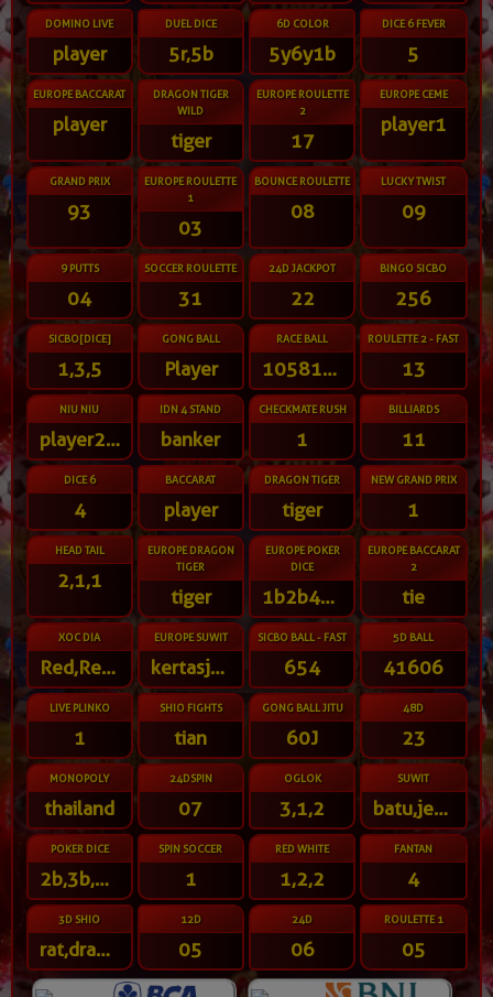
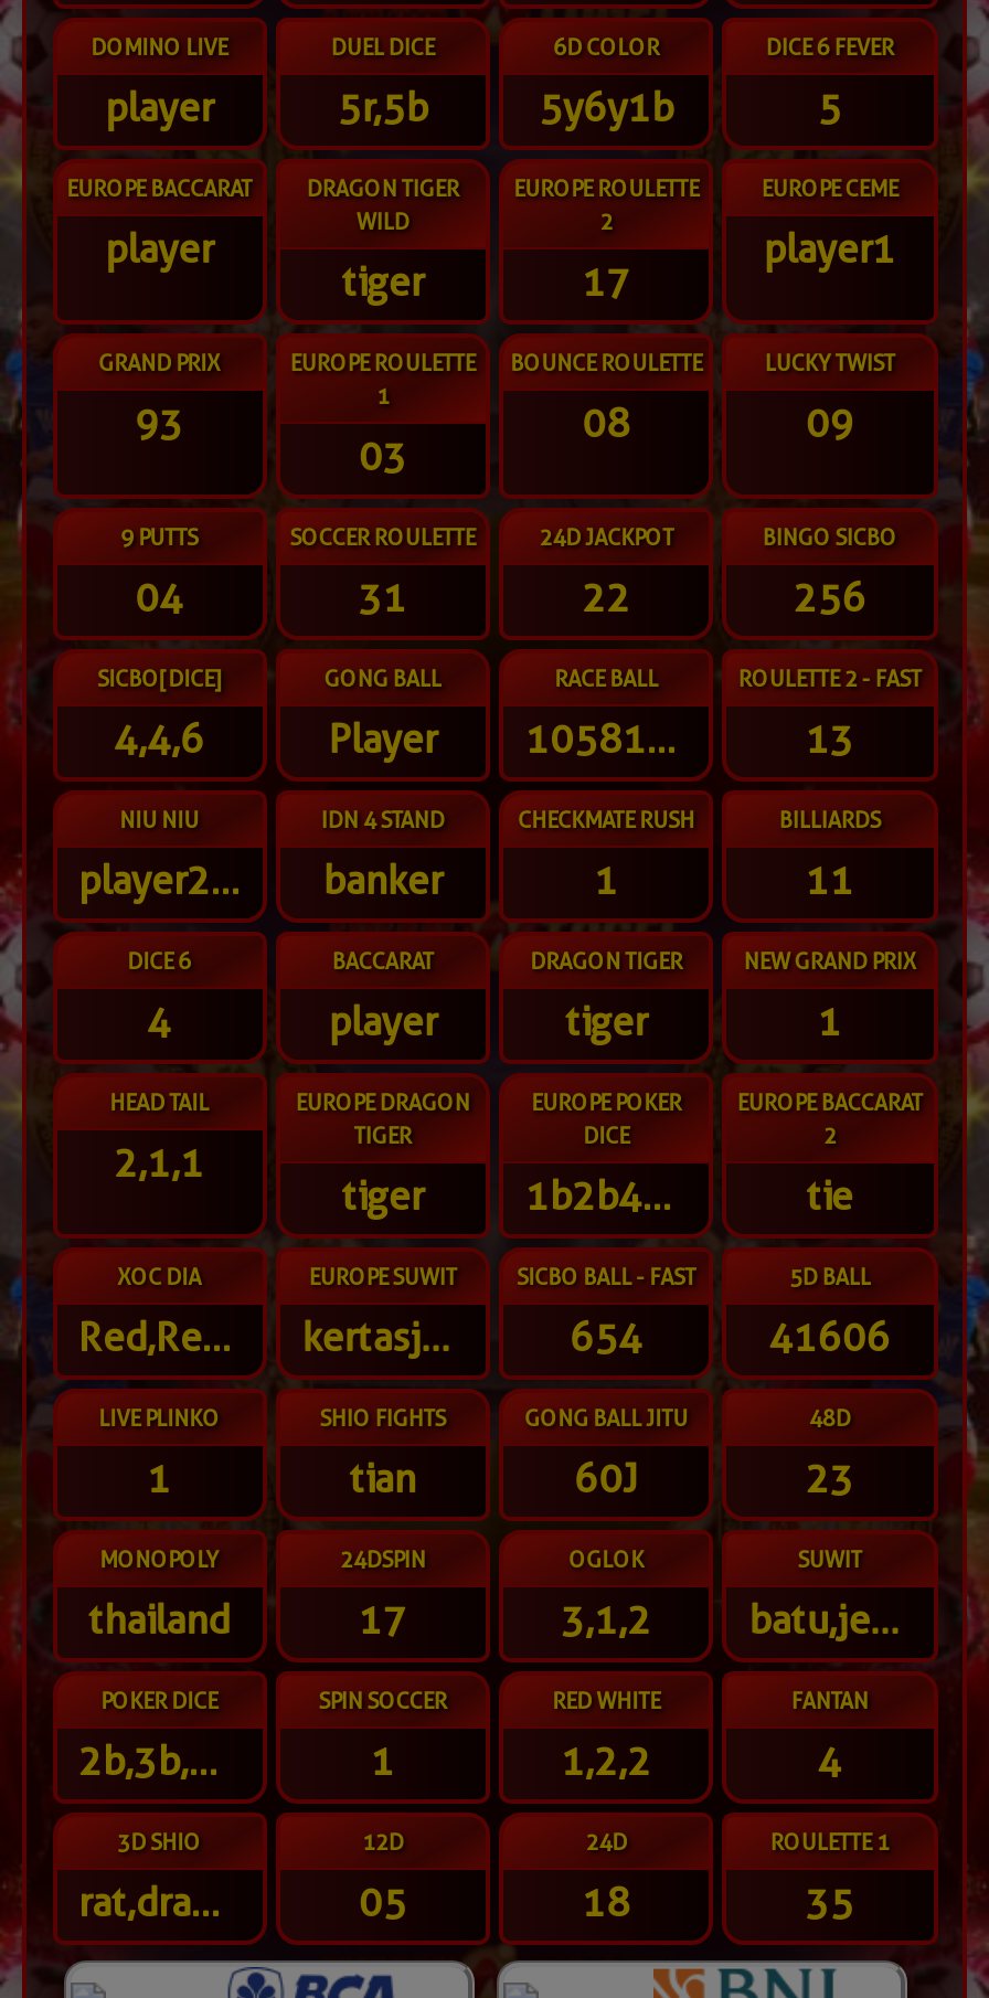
- 1,3,5
+ 4,4,6

- 07
+ 17

- 06
+ 18

- 05
+ 35
